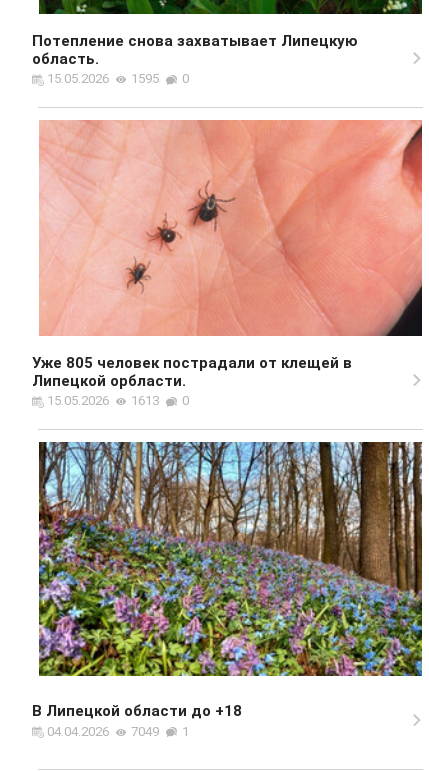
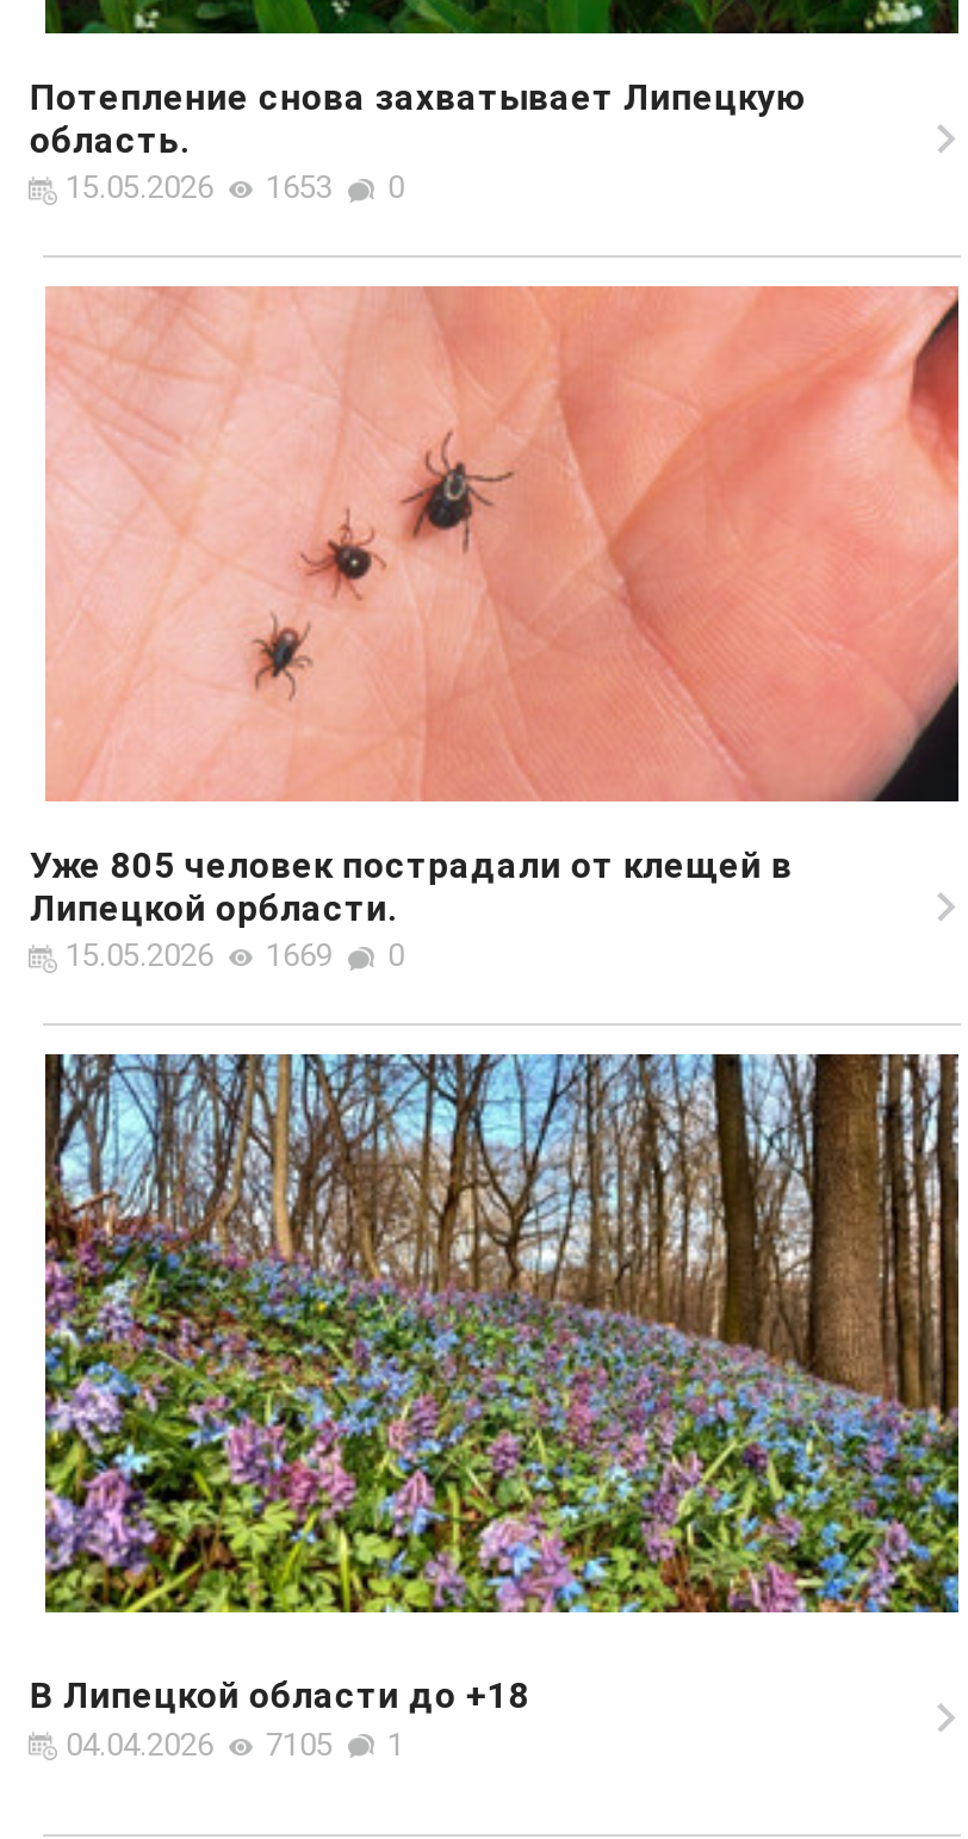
- 15.05.2026 1595 0
+ 15.05.2026 1653 0

- 15.05.2026 1613 0
+ 15.05.2026 1669 0

- 04.04.2026 7049 1
+ 04.04.2026 7105 1
